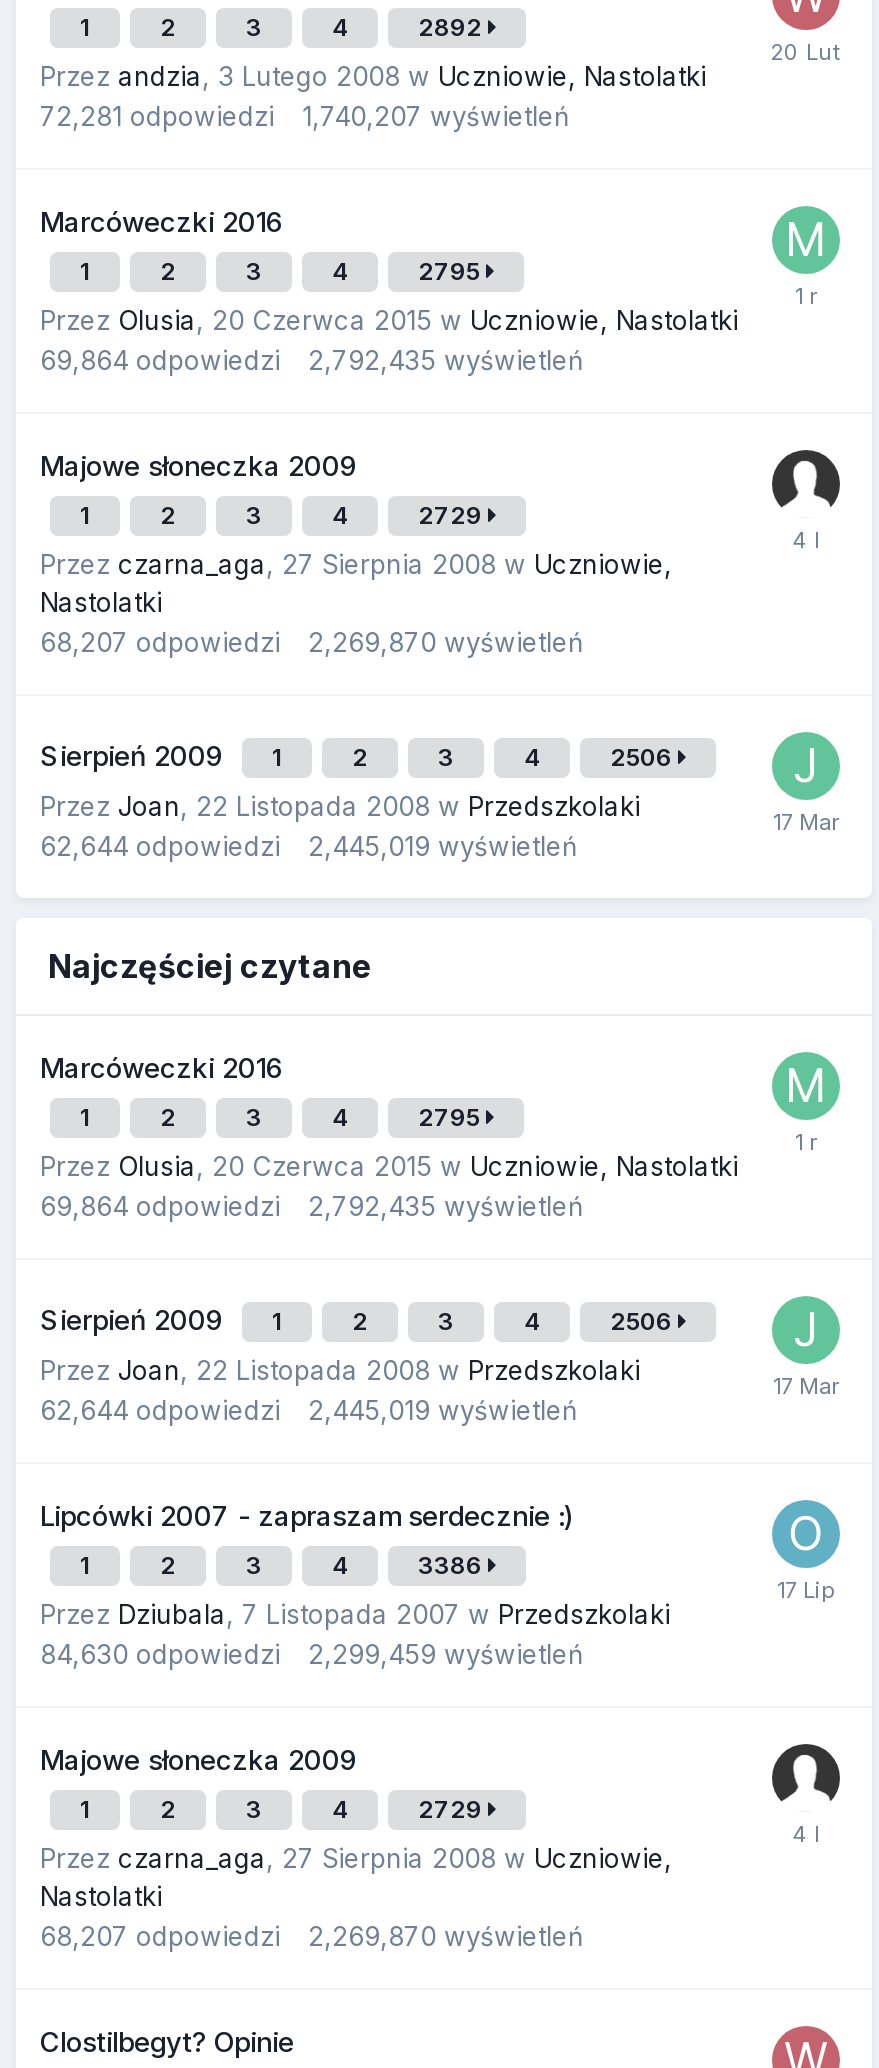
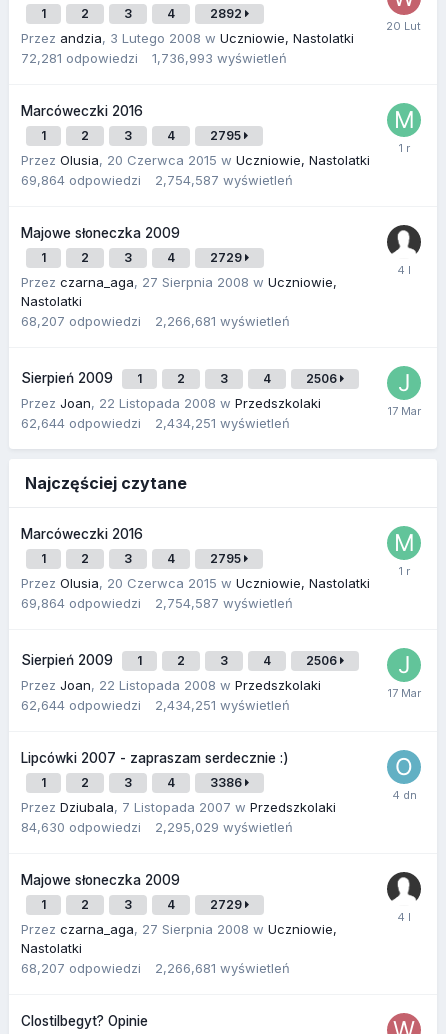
- 72,281 odpowiedzi 1,740,207 wyświetleń
+ 72,281 odpowiedzi 1,736,993 wyświetleń

- 69,864 odpowiedzi 2,792,435 wyświetleń
+ 69,864 odpowiedzi 2,754,587 wyświetleń

- 68,207 odpowiedzi 2,269,870 wyświetleń
+ 68,207 odpowiedzi 2,266,681 wyświetleń

- 62,644 odpowiedzi 2,445,019 wyświetleń
+ 62,644 odpowiedzi 2,434,251 wyświetleń

- 69,864 odpowiedzi 2,792,435 wyświetleń
+ 69,864 odpowiedzi 2,754,587 wyświetleń

- 62,644 odpowiedzi 2,445,019 wyświetleń
+ 62,644 odpowiedzi 2,434,251 wyświetleń

- 84,630 odpowiedzi 2,299,459 wyświetleń
+ 84,630 odpowiedzi 2,295,029 wyświetleń

- 68,207 odpowiedzi 2,269,870 wyświetleń
+ 68,207 odpowiedzi 2,266,681 wyświetleń
